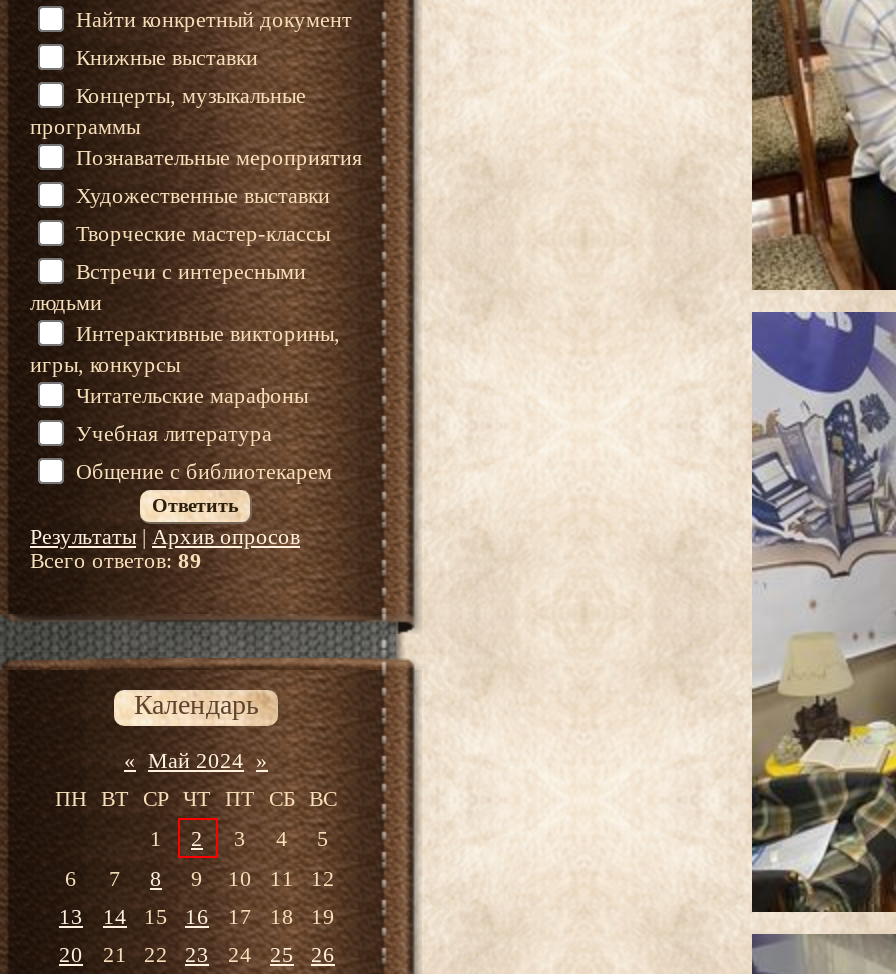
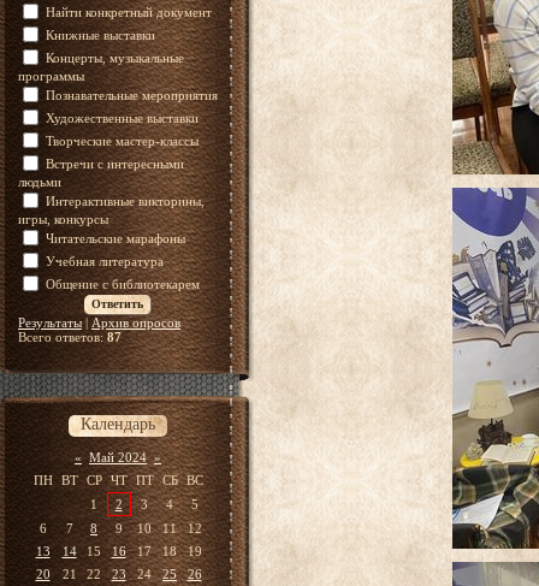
- Всего ответов:89
+ Всего ответов:87
